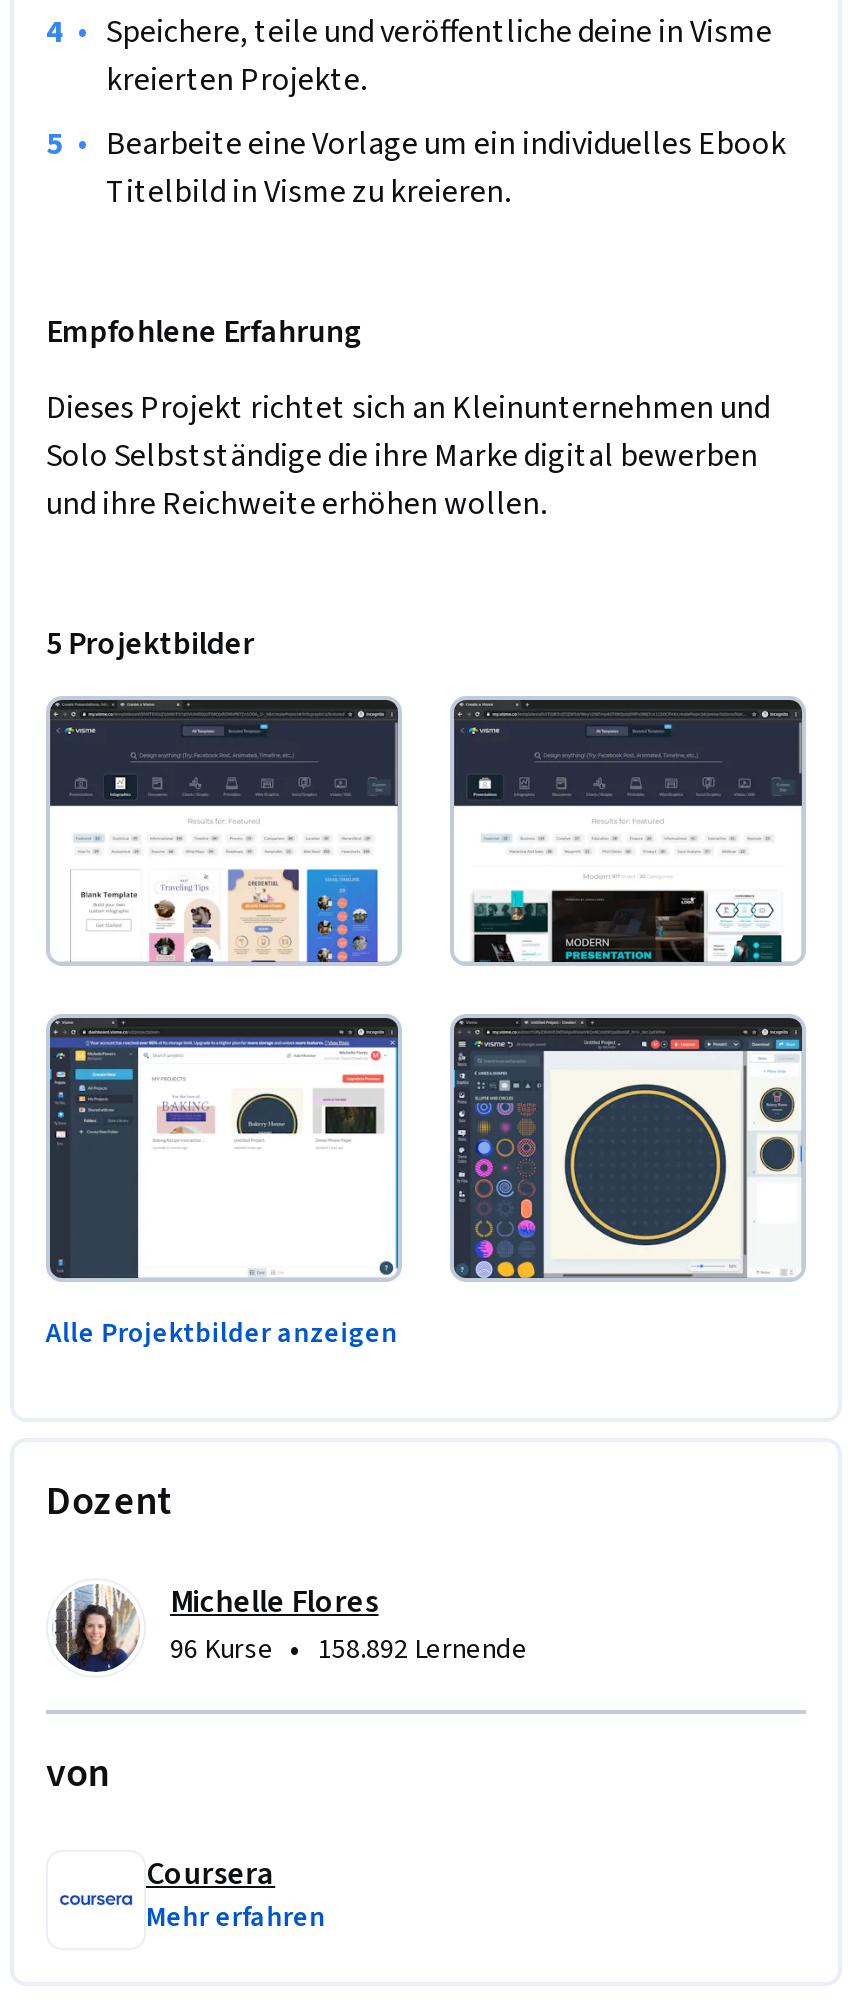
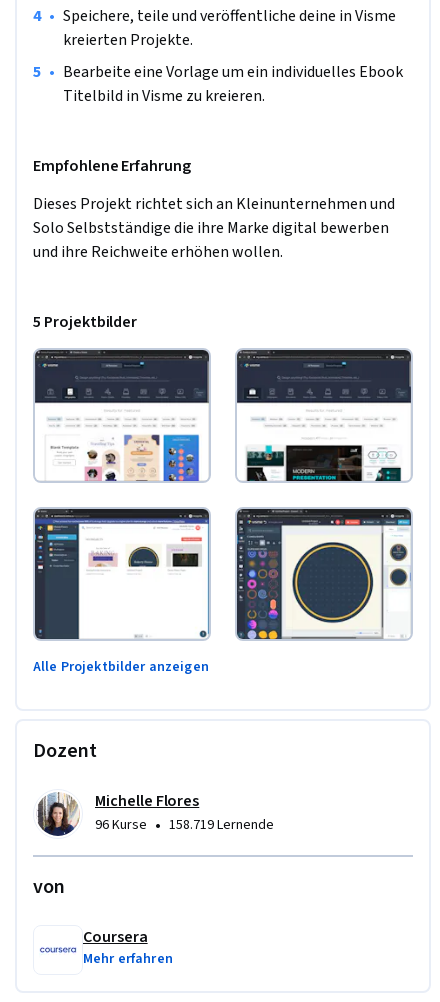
- 96 Kurse • 158.892 Lernende
+ 96 Kurse • 158.719 Lernende
